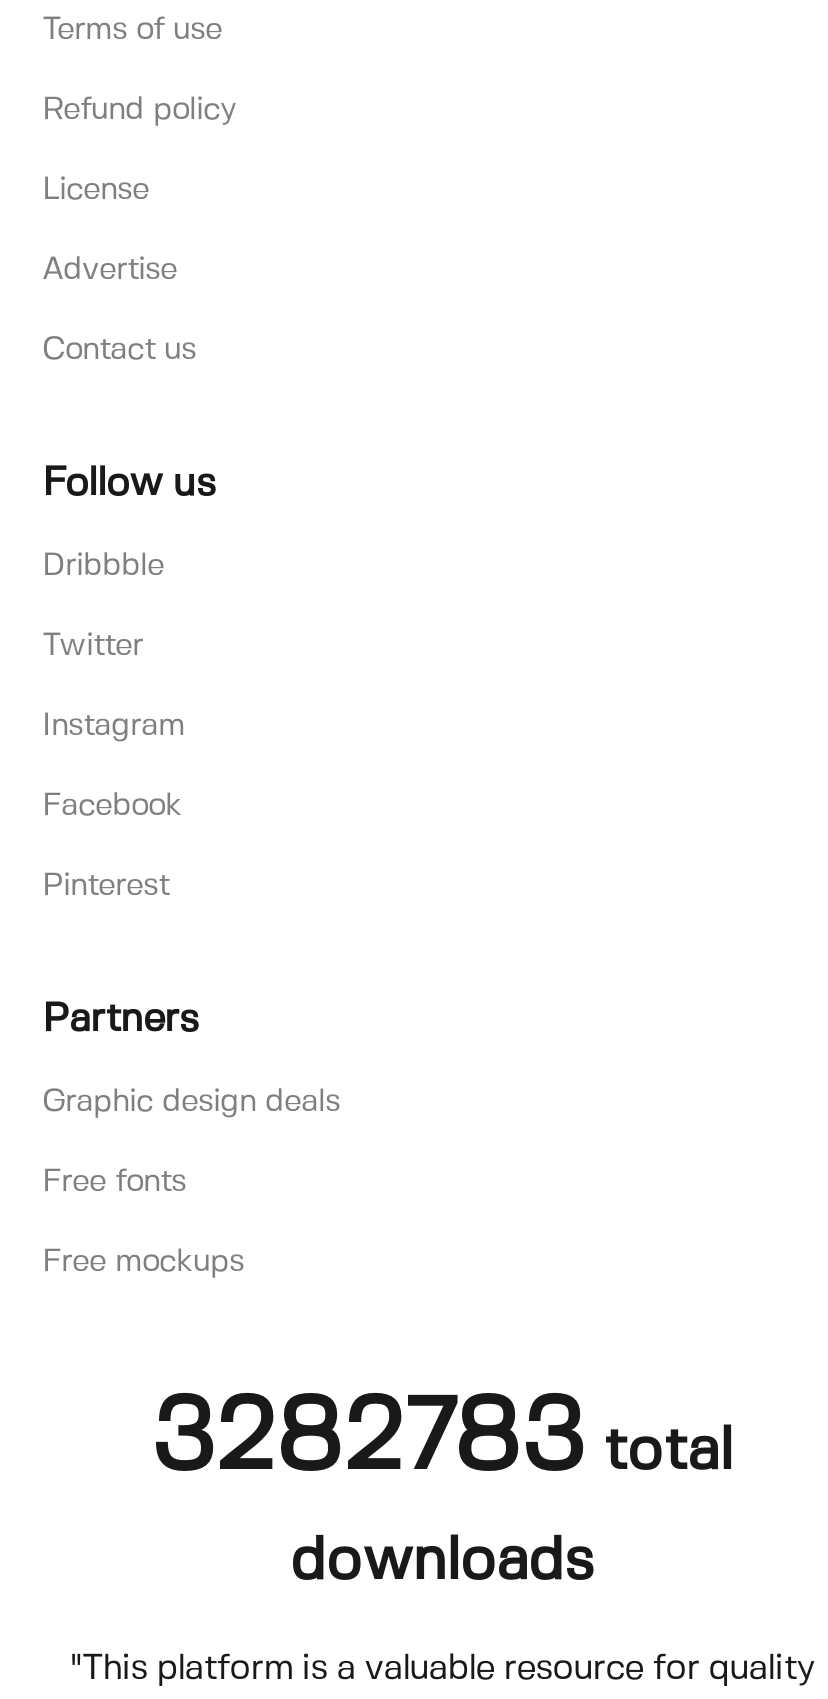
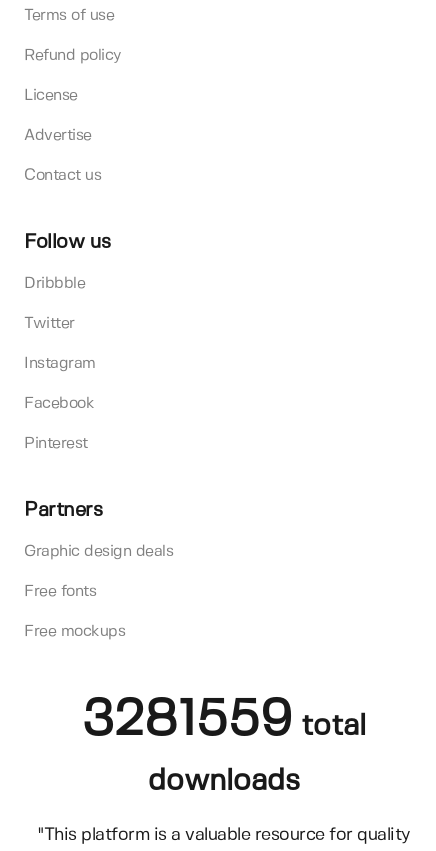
- 3282783 total
+ 3281559 total
